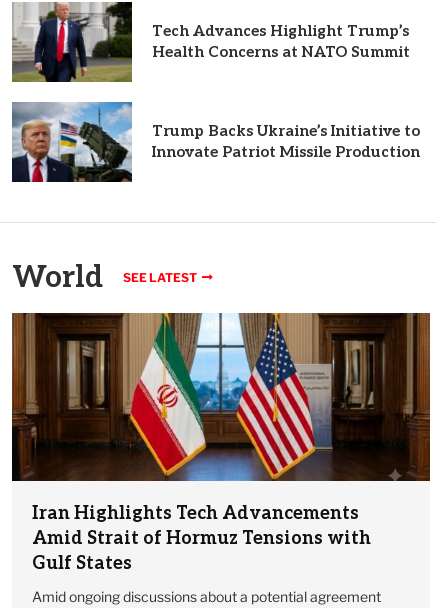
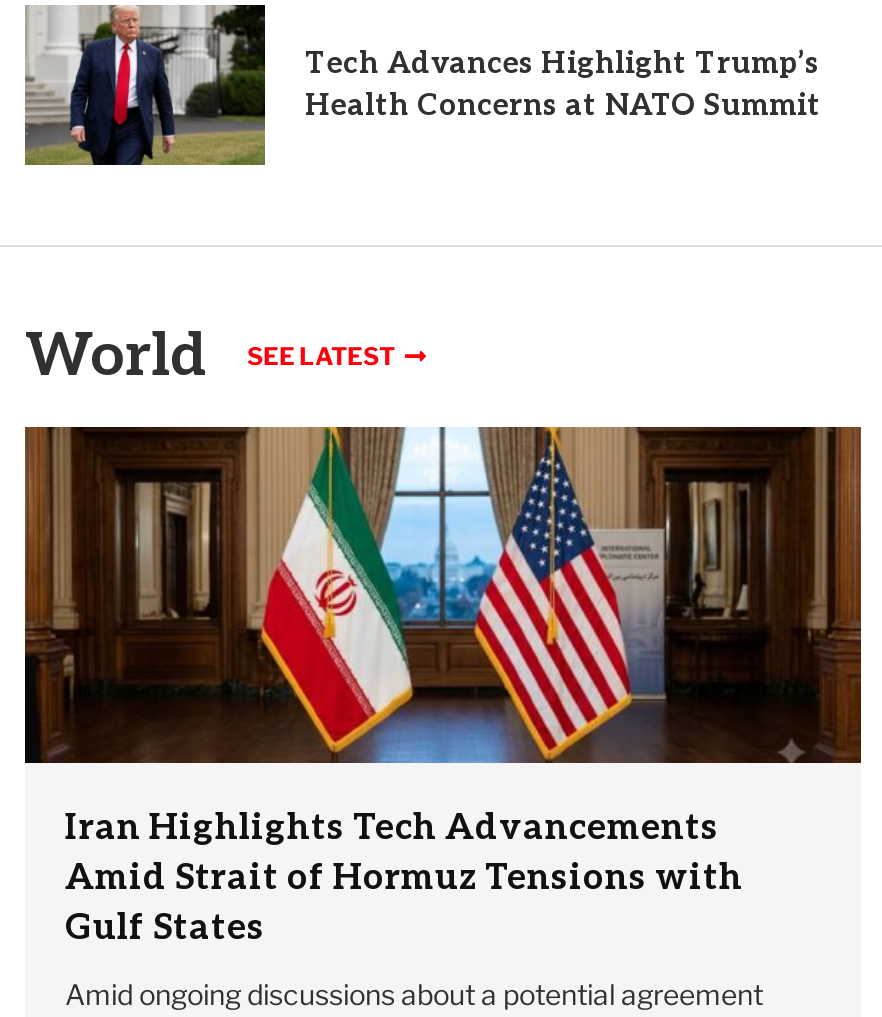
- [image]
- Trump Backs Ukraine’s Initiative to
- Innovate Patriot Missile Production
